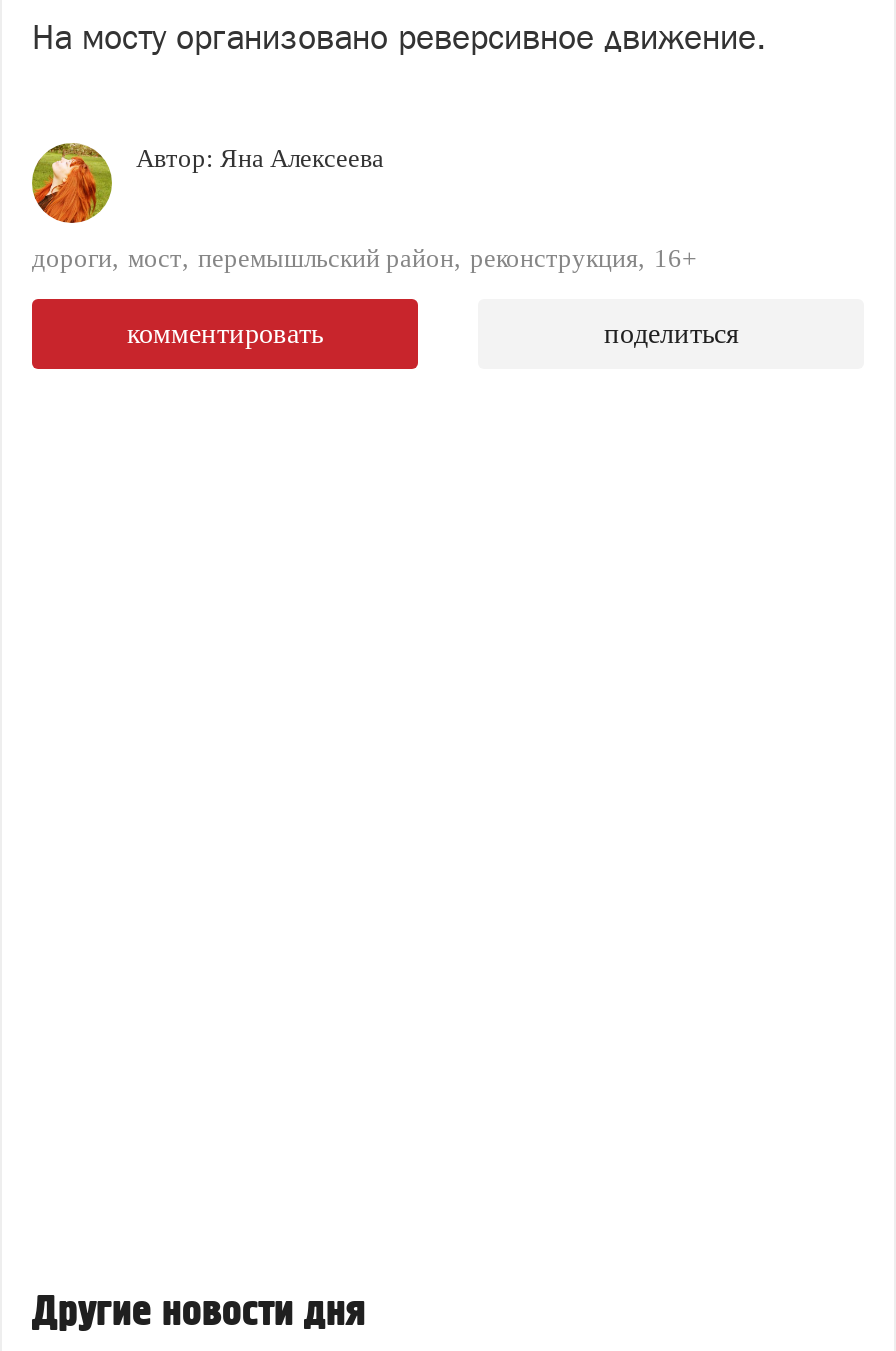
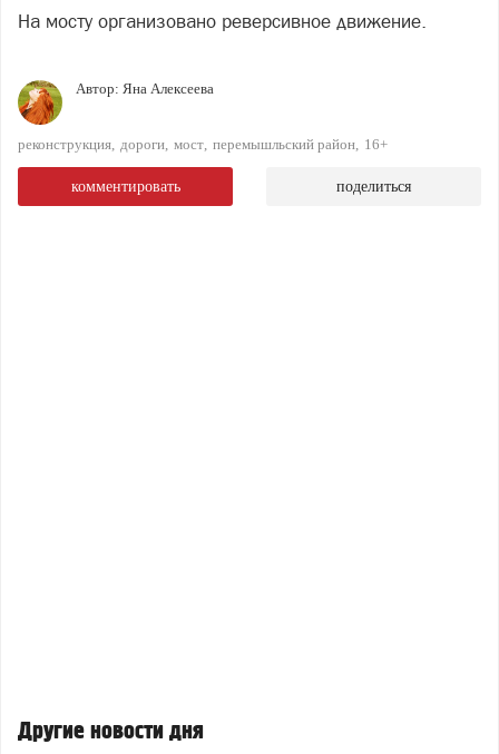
- дороги мост перемышльский район реконструкция 16+
+ реконструкция дороги мост перемышльский район 16+
